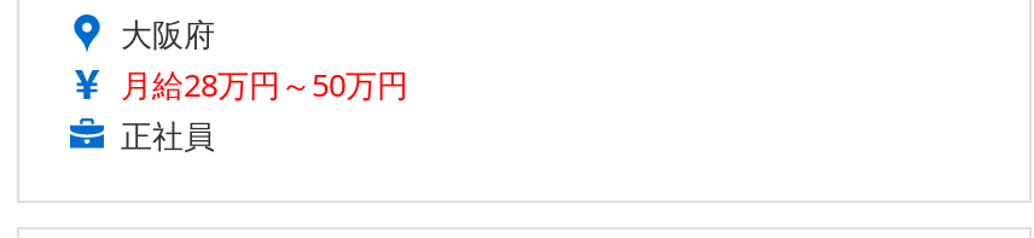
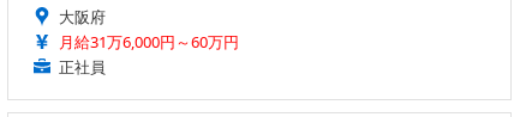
- 月給28万円～50万円
+ 月給31万6,000円～60万円
